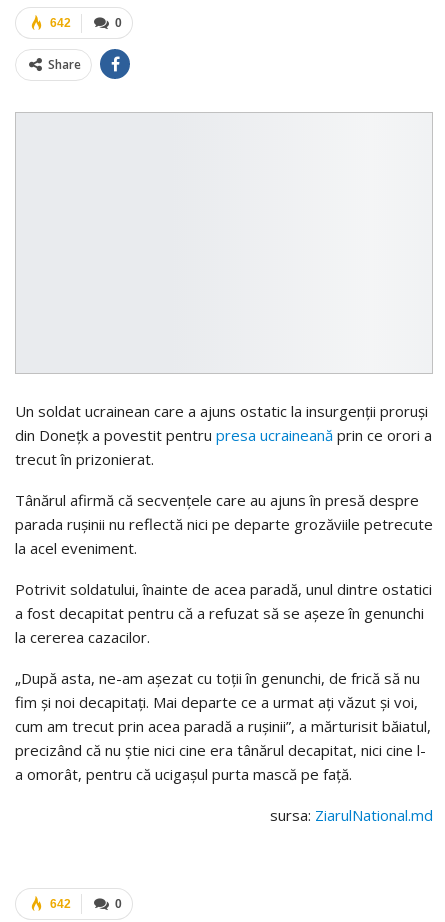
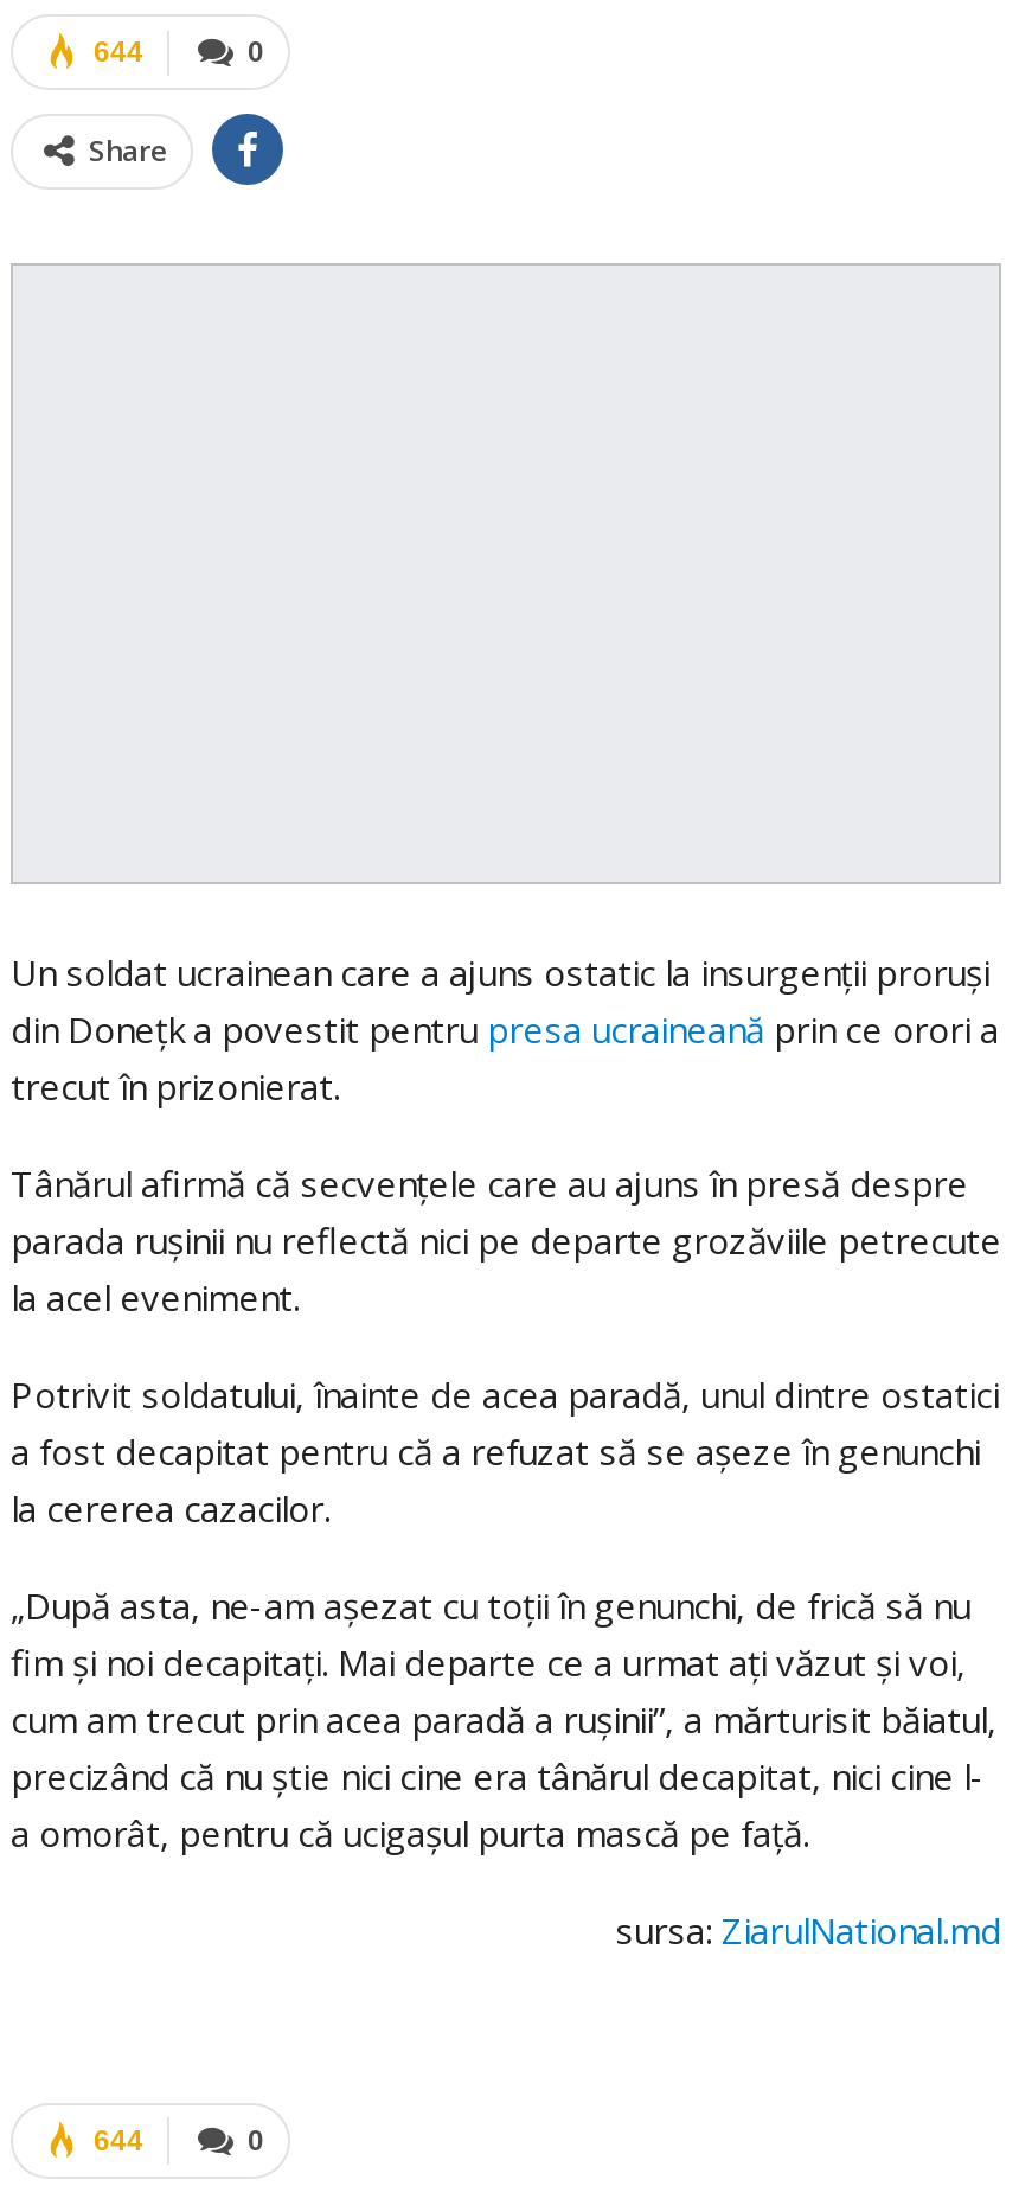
- 642
+ 644

- 642
+ 644
